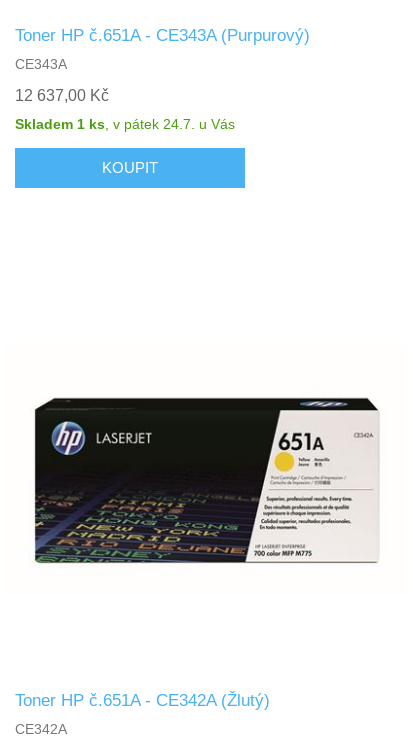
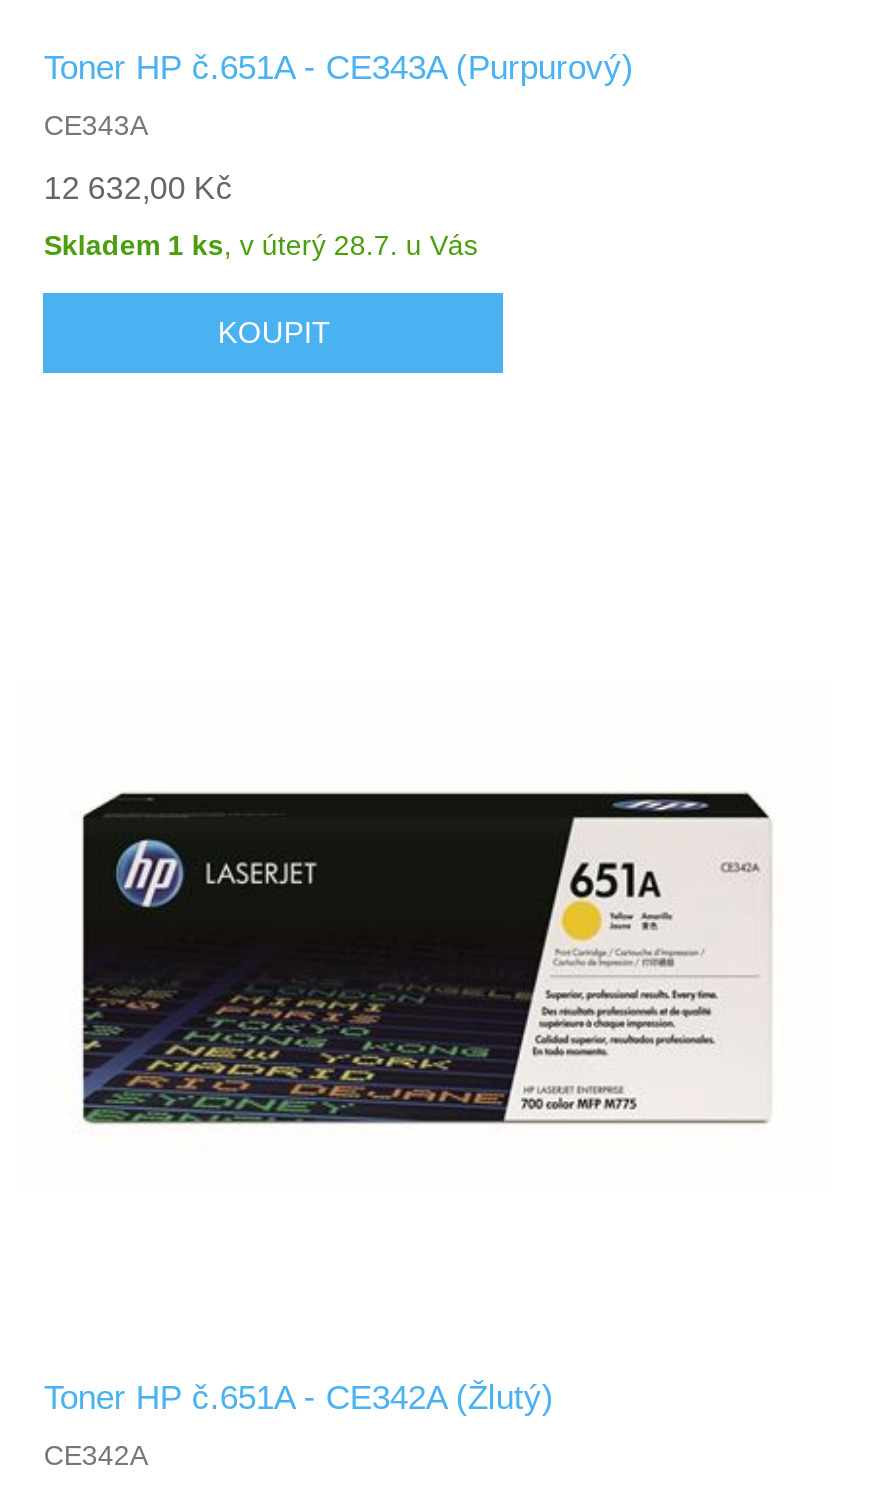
- 12 637,00 Kč
+ 12 632,00 Kč

- Skladem 1 ks, v pátek 24.7. u Vás
+ Skladem 1 ks, v úterý 28.7. u Vás
